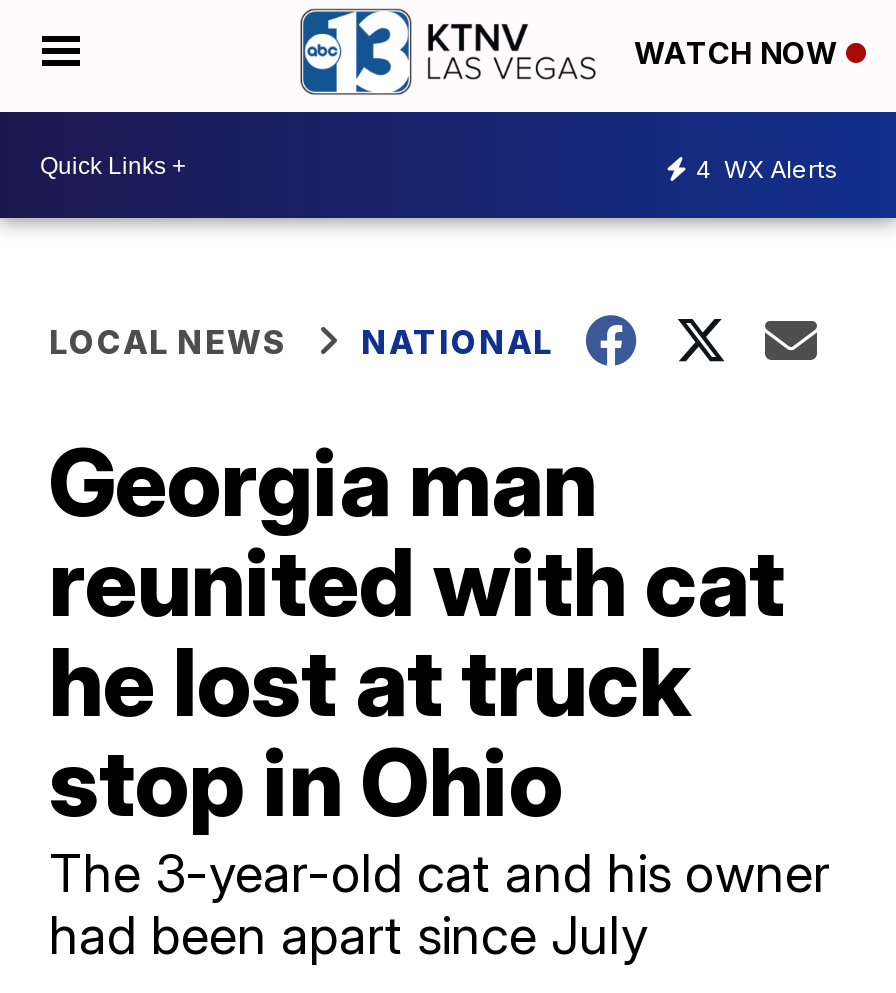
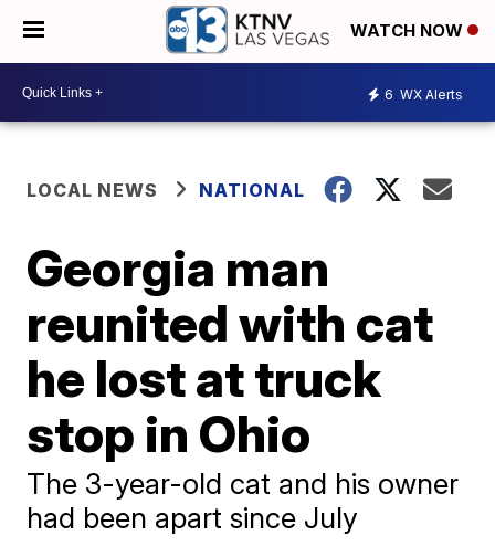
- 4 WX Alerts
+ 6 WX Alerts
